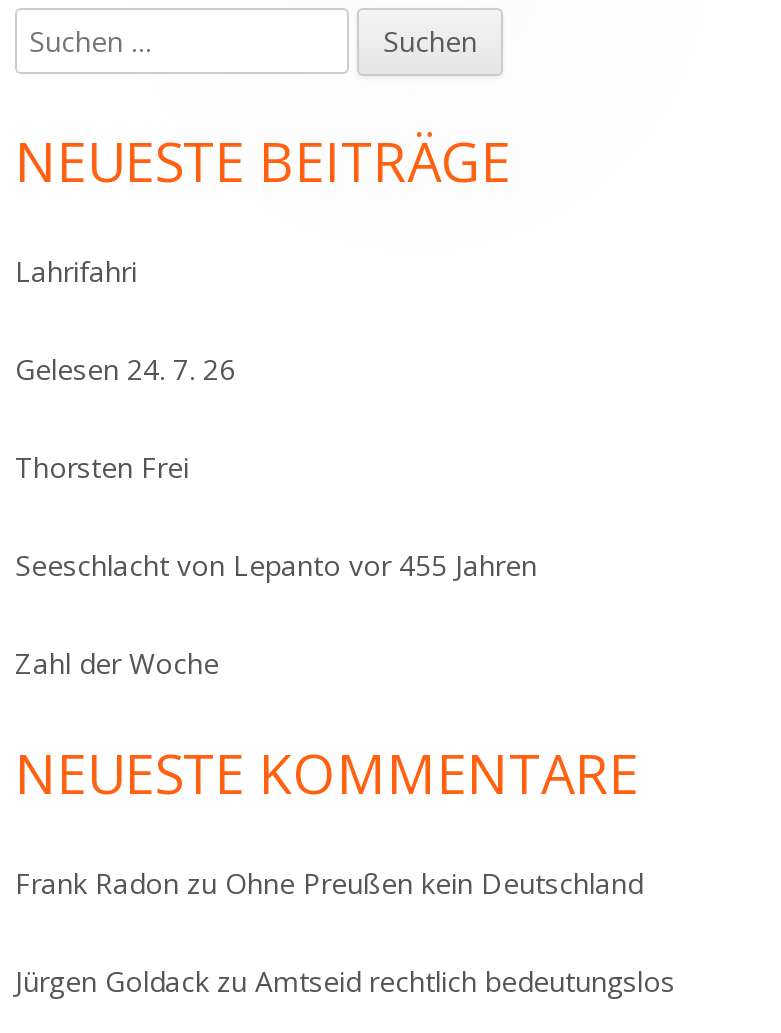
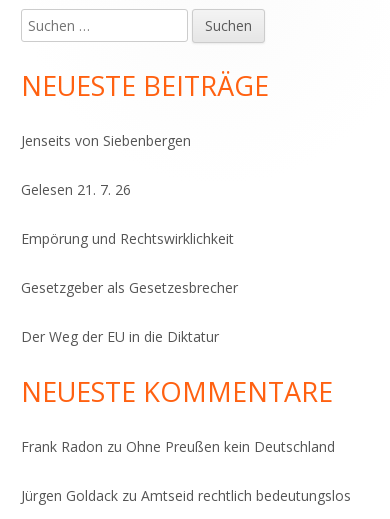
- Lahrifahri
+ Jenseits von Siebenbergen

- Gelesen 24. 7. 26
+ Gelesen 21. 7. 26

- Thorsten Frei
+ Empörung und Rechtswirklichkeit

- Seeschlacht von Lepanto vor 455 Jahren
+ Gesetzgeber als Gesetzesbrecher

- Zahl der Woche
+ Der Weg der EU in die Diktatur
